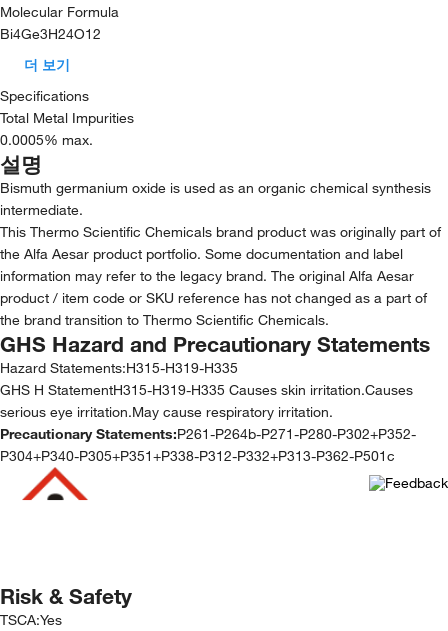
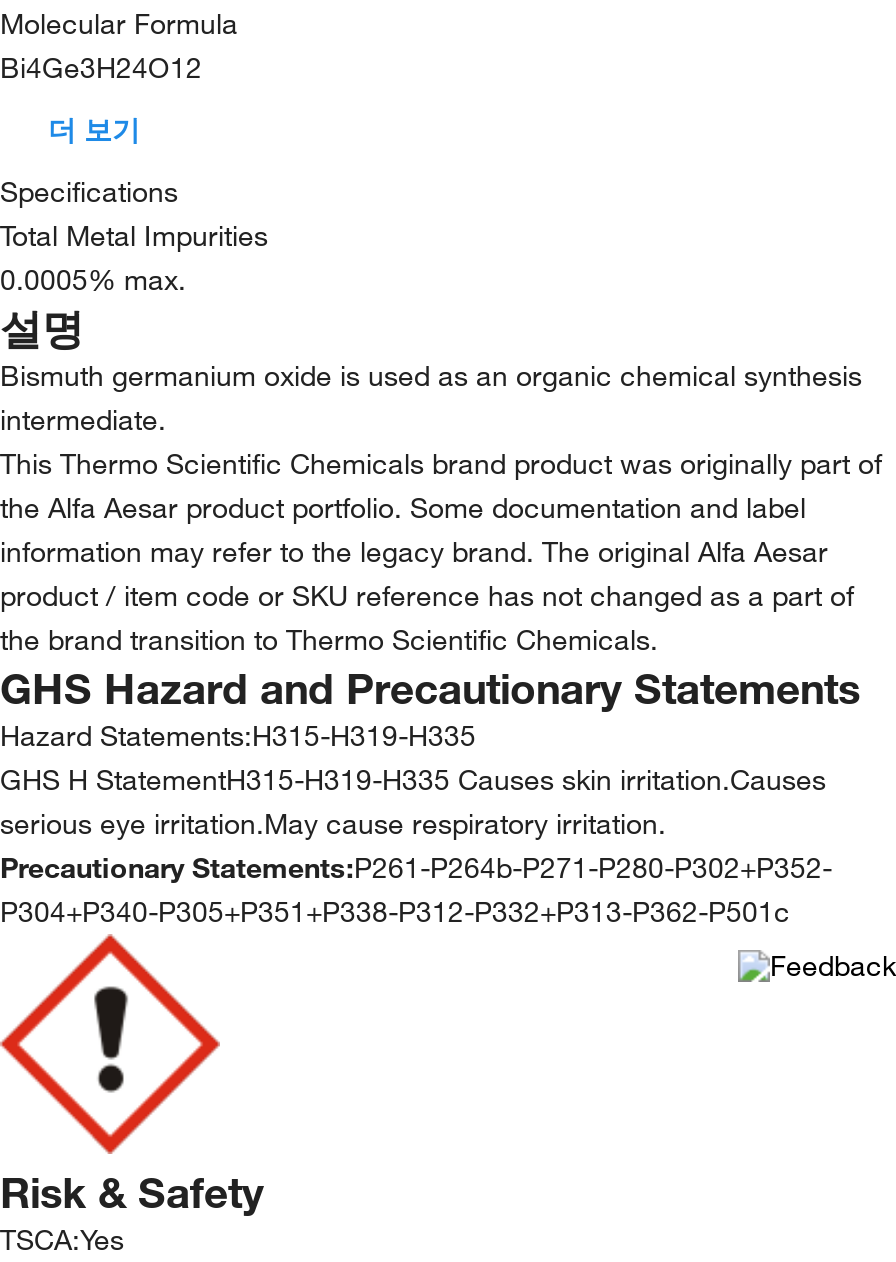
+ [image]
